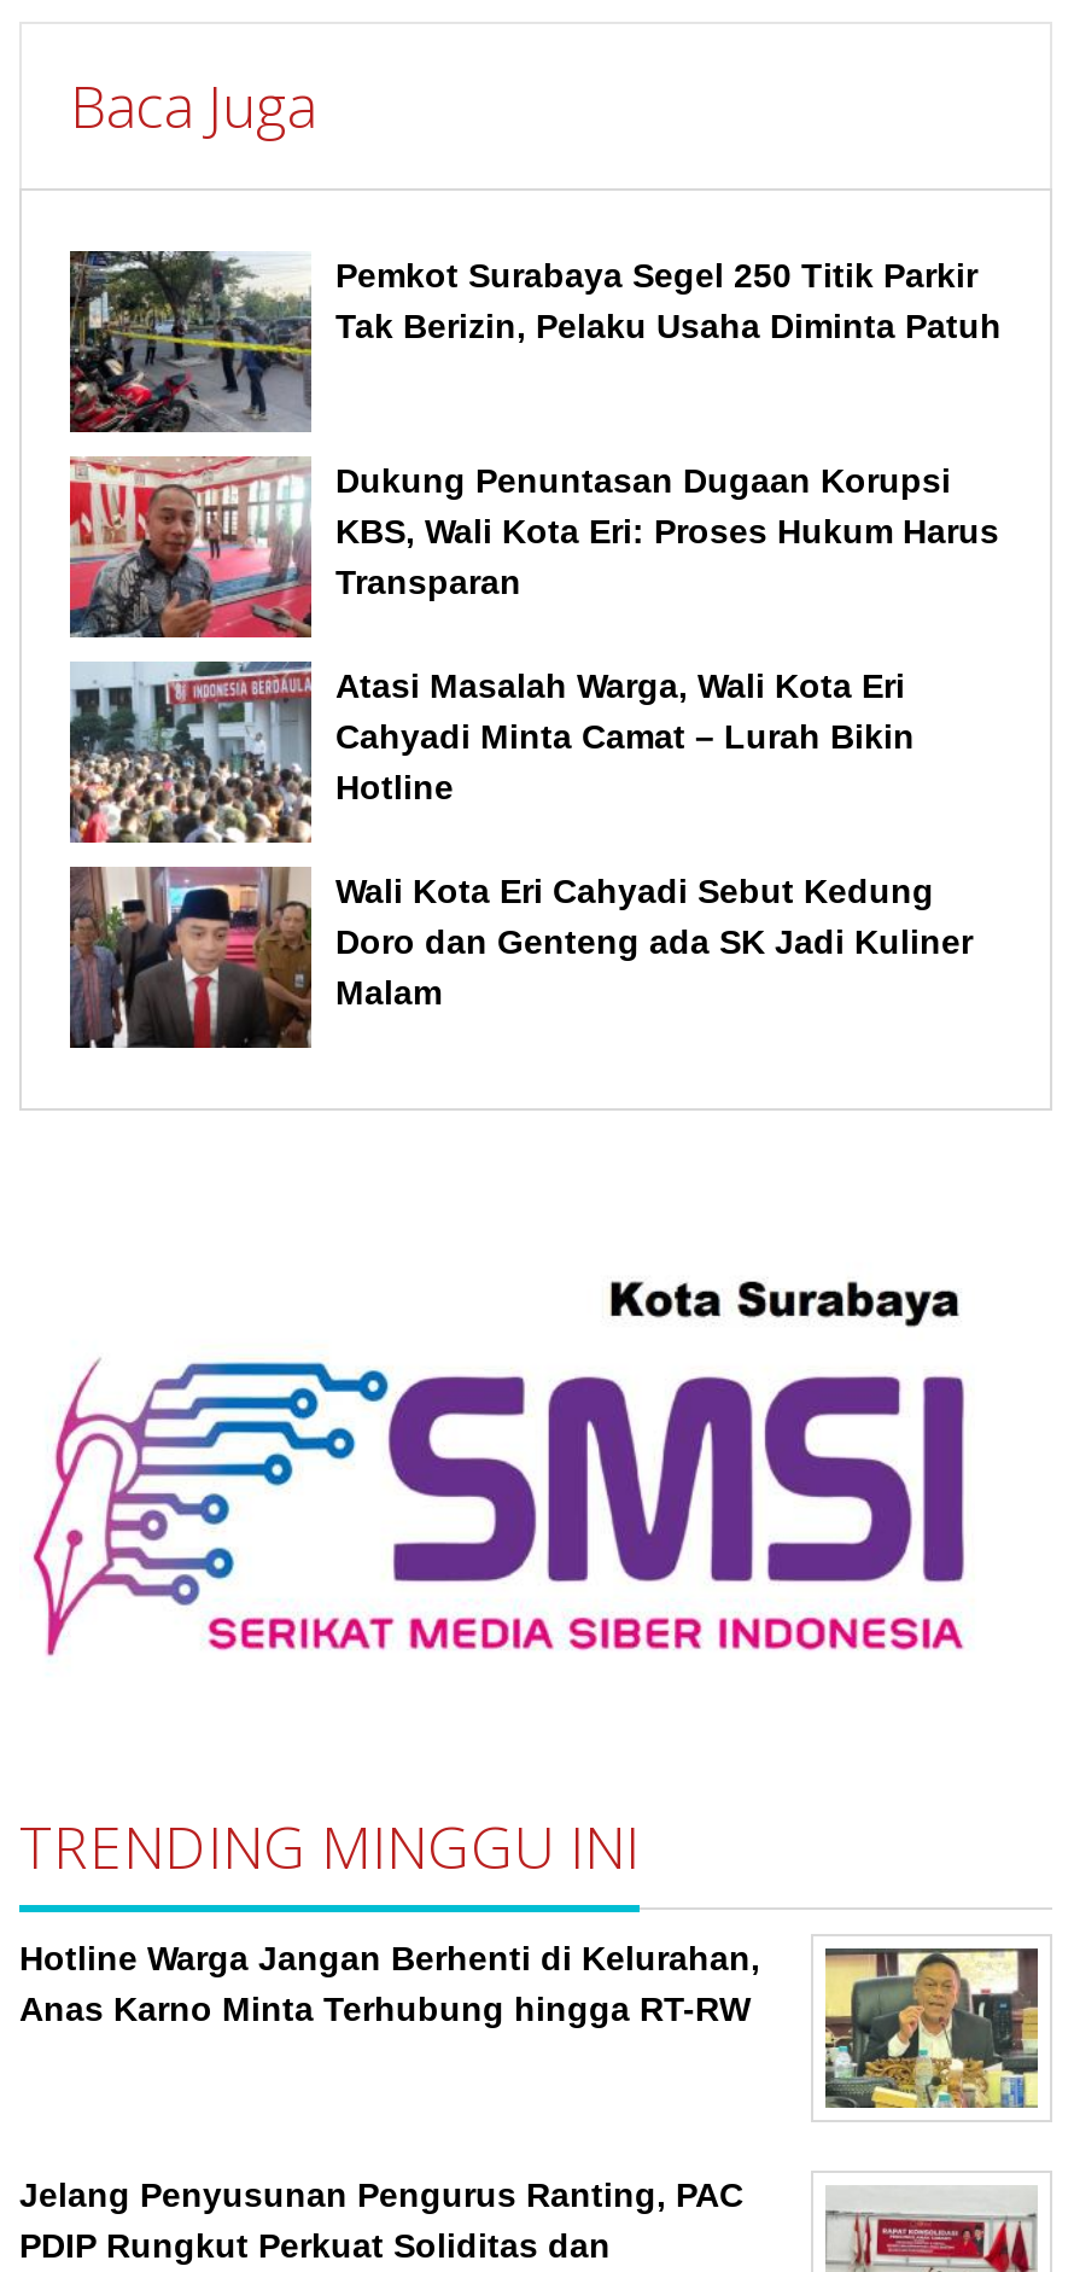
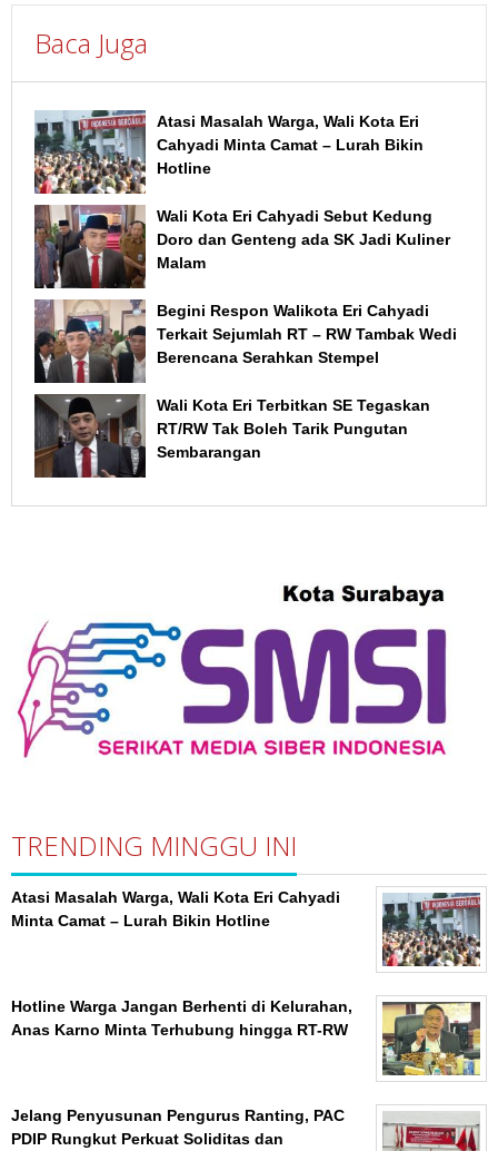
- [image]
- Pemkot Surabaya Segel 250 Titik Parkir
- Tak Berizin, Pelaku Usaha Diminta Patuh

- [image]
- Dukung Penuntasan Dugaan Korupsi
- KBS, Wali Kota Eri: Proses Hukum Harus
- Transparan

moved up: Atasi Masalah Warga, Wali Kota Eri | Cahyadi Minta Camat – Lurah Bikin | Hotline | Wali Kota Eri Cahyadi Sebut Kedung | Doro dan Genteng ada SK Jadi Kuliner | Malam

+ [image]
+ Begini Respon Walikota Eri Cahyadi
+ Terkait Sejumlah RT – RW Tambak Wedi
+ Berencana Serahkan Stempel
+ Wali Kota Eri Terbitkan SE Tegaskan
+ RT/RW Tak Boleh Tarik Pungutan
+ Sembarangan

+ [image]

+ [image]
+ Atasi Masalah Warga, Wali Kota Eri Cahyadi
+ Minta Camat – Lurah Bikin Hotline
